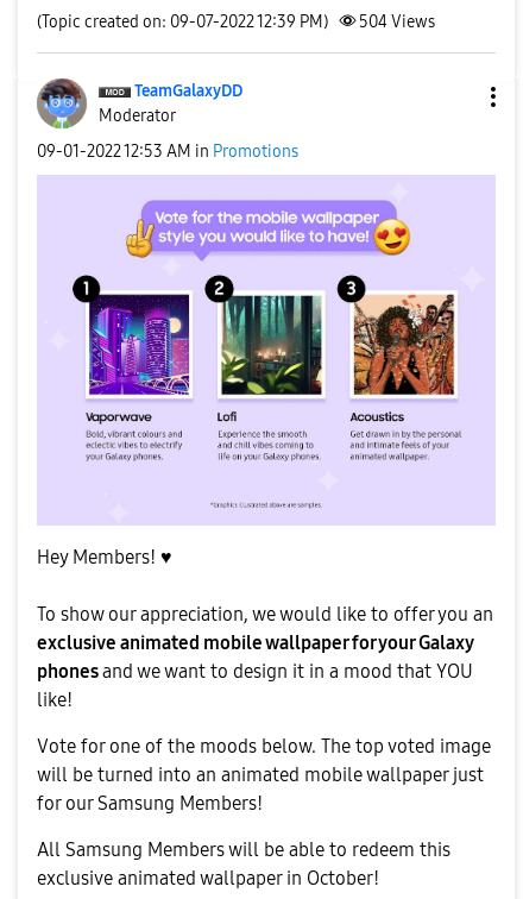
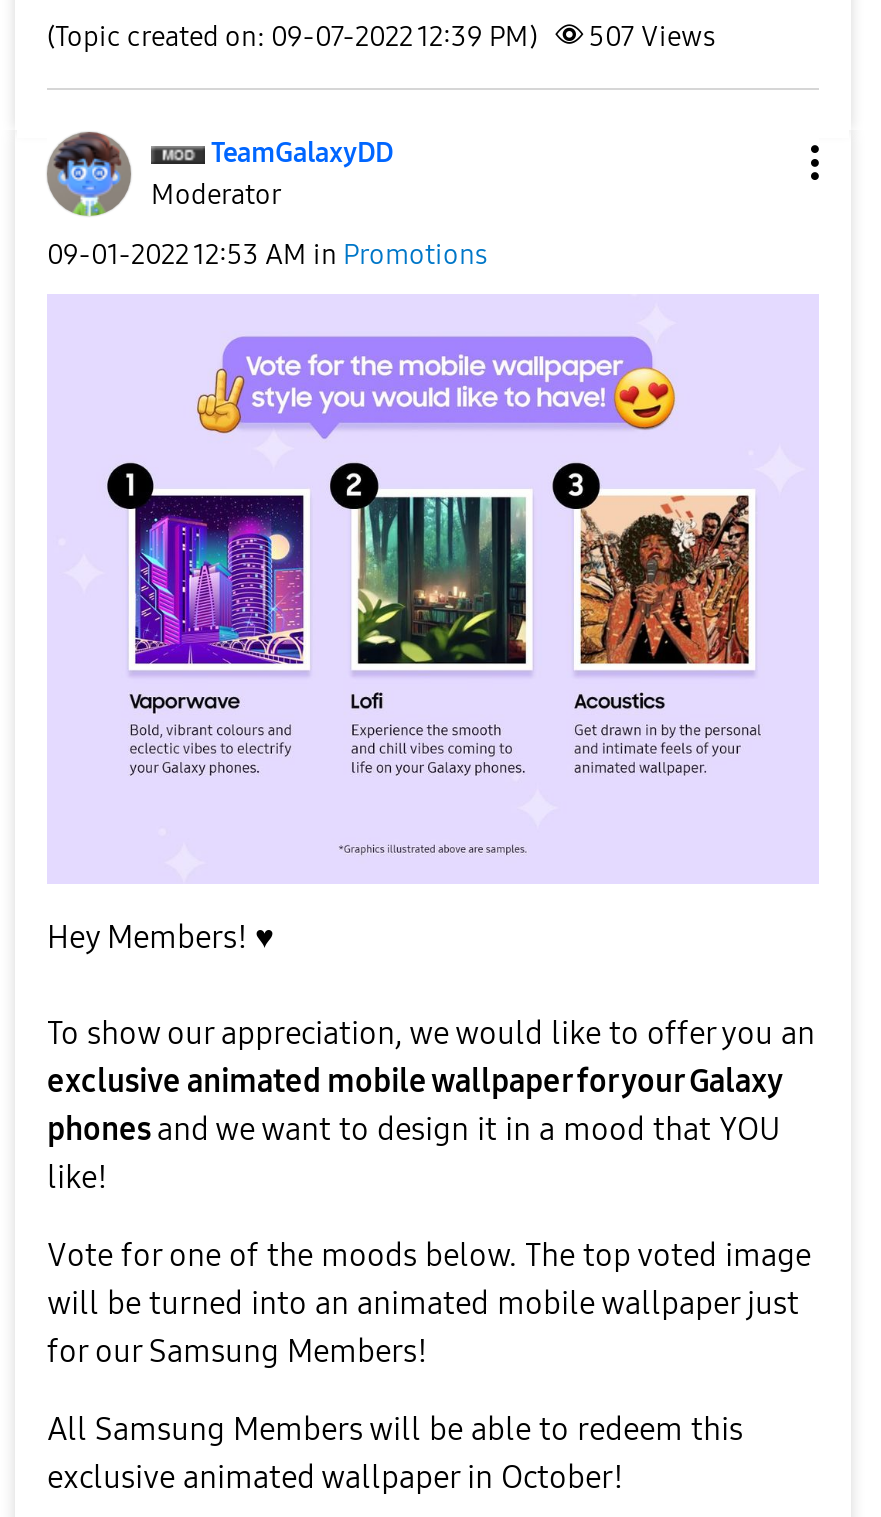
- (Topic created on: 09-07-2022 12:39 PM) 504 Views
+ (Topic created on: 09-07-2022 12:39 PM) 507 Views
